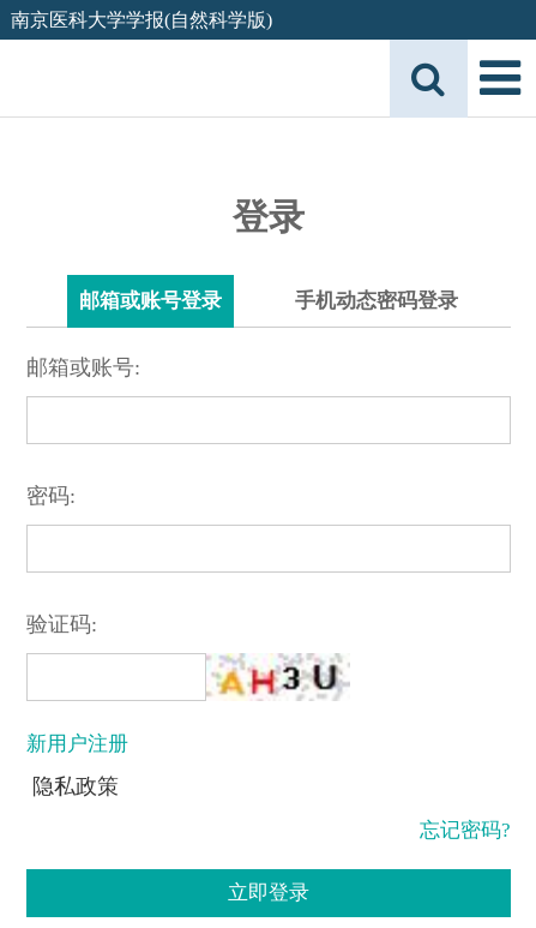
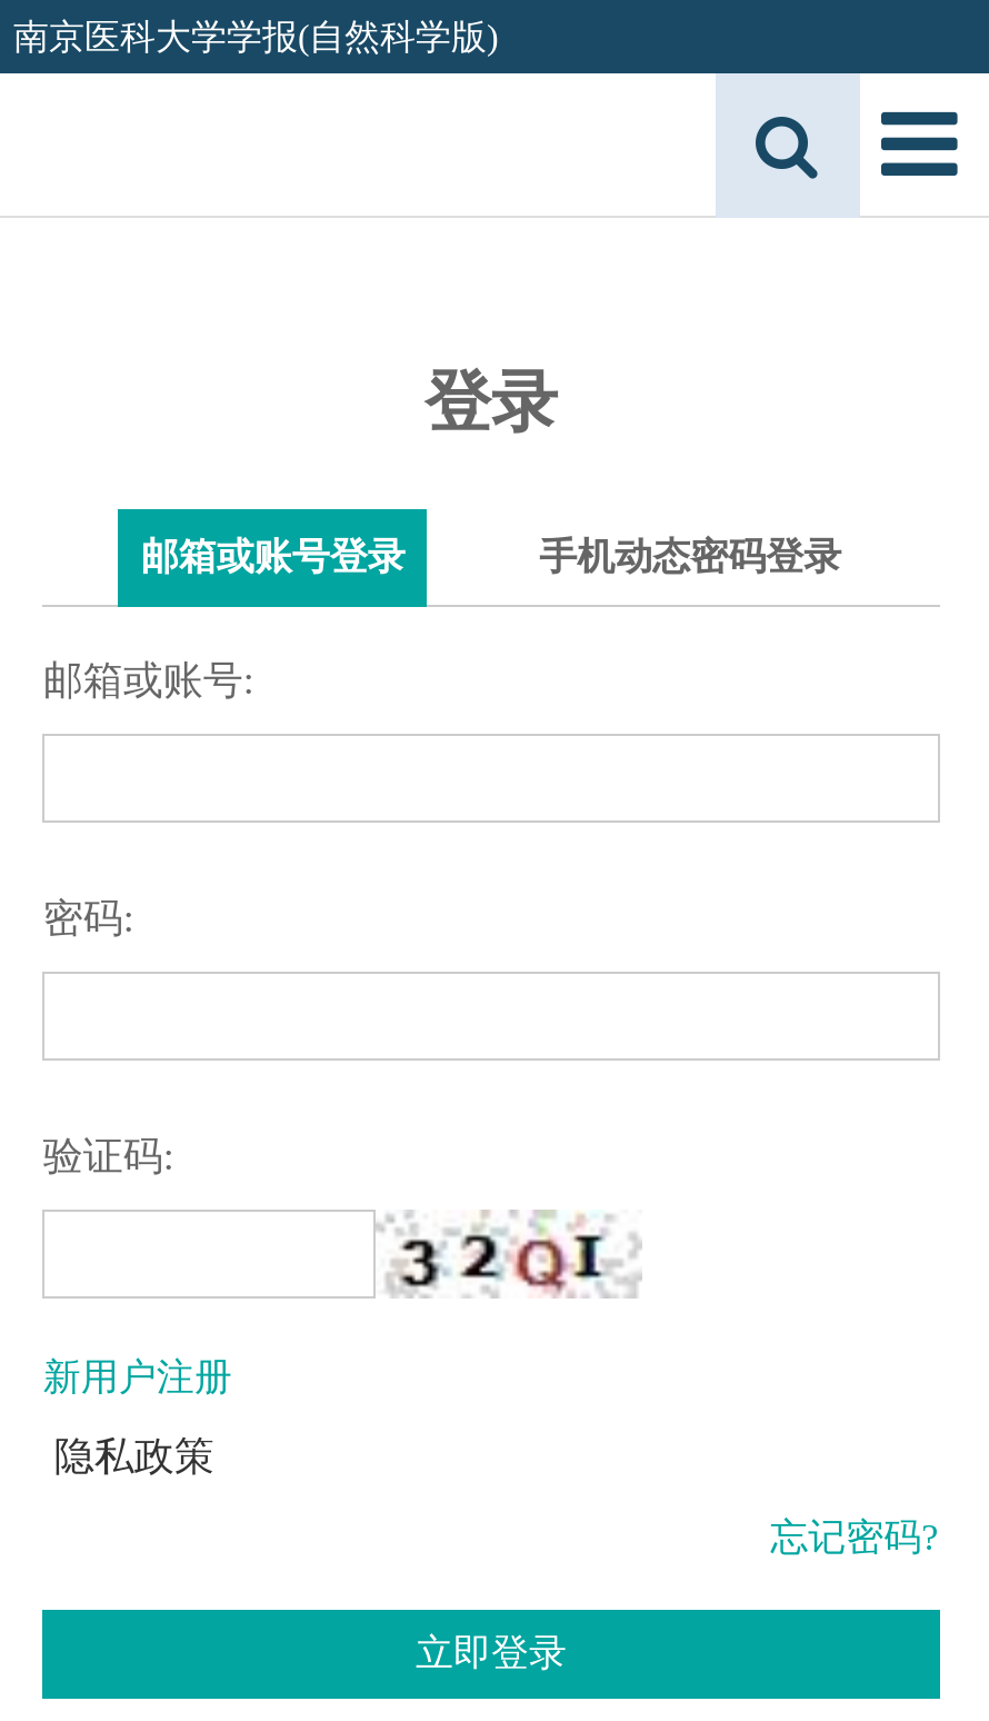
- [image]
+ [image]
